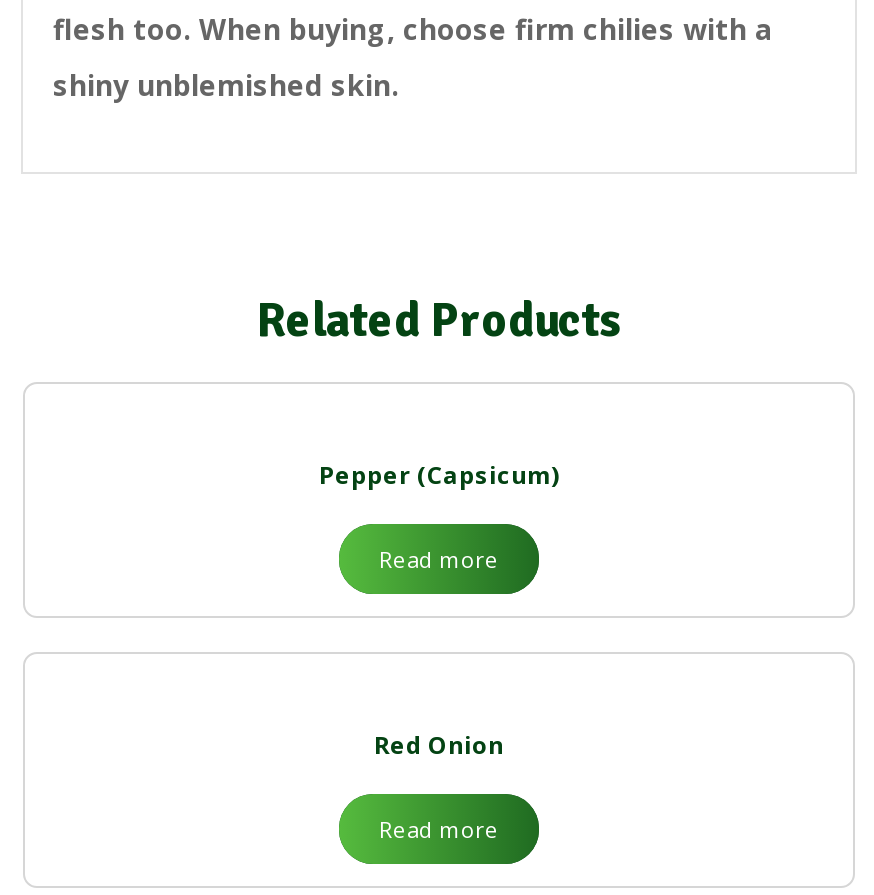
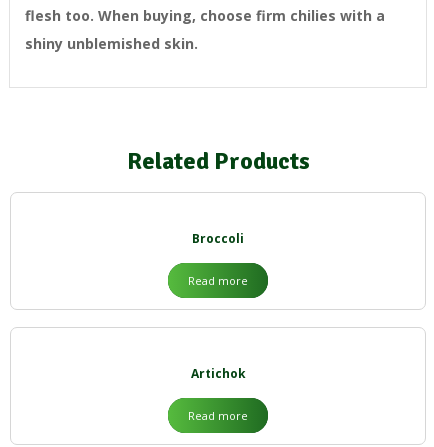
- Pepper (Capsicum)
+ Broccoli

- Red Onion
+ Artichok
